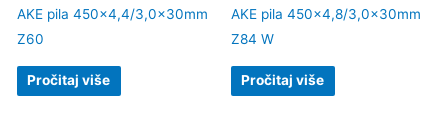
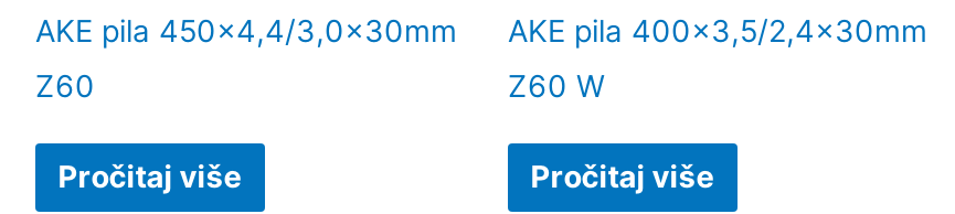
- AKE pila 450×4,4/3,0x30mm AKE pila 450×4,8/3,0x30mm
+ AKE pila 450×4,4/3,0x30mm AKE pila 400×3,5/2,4x30mm

- Z84 W
+ Z60 W
